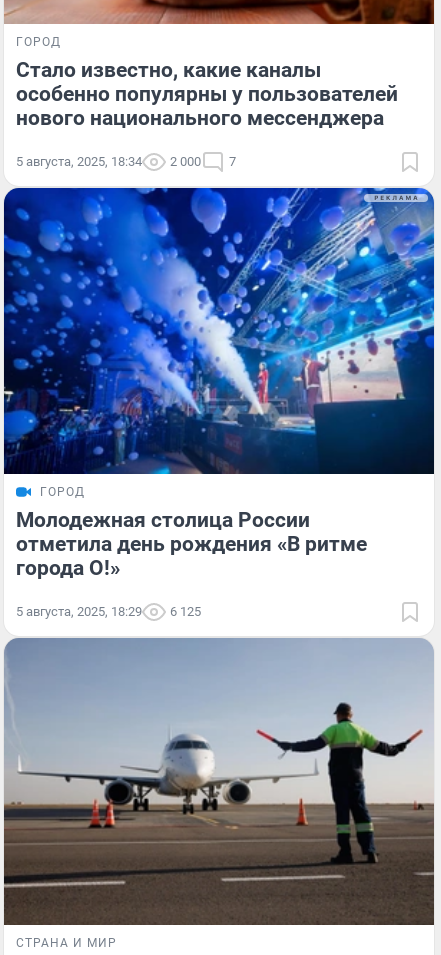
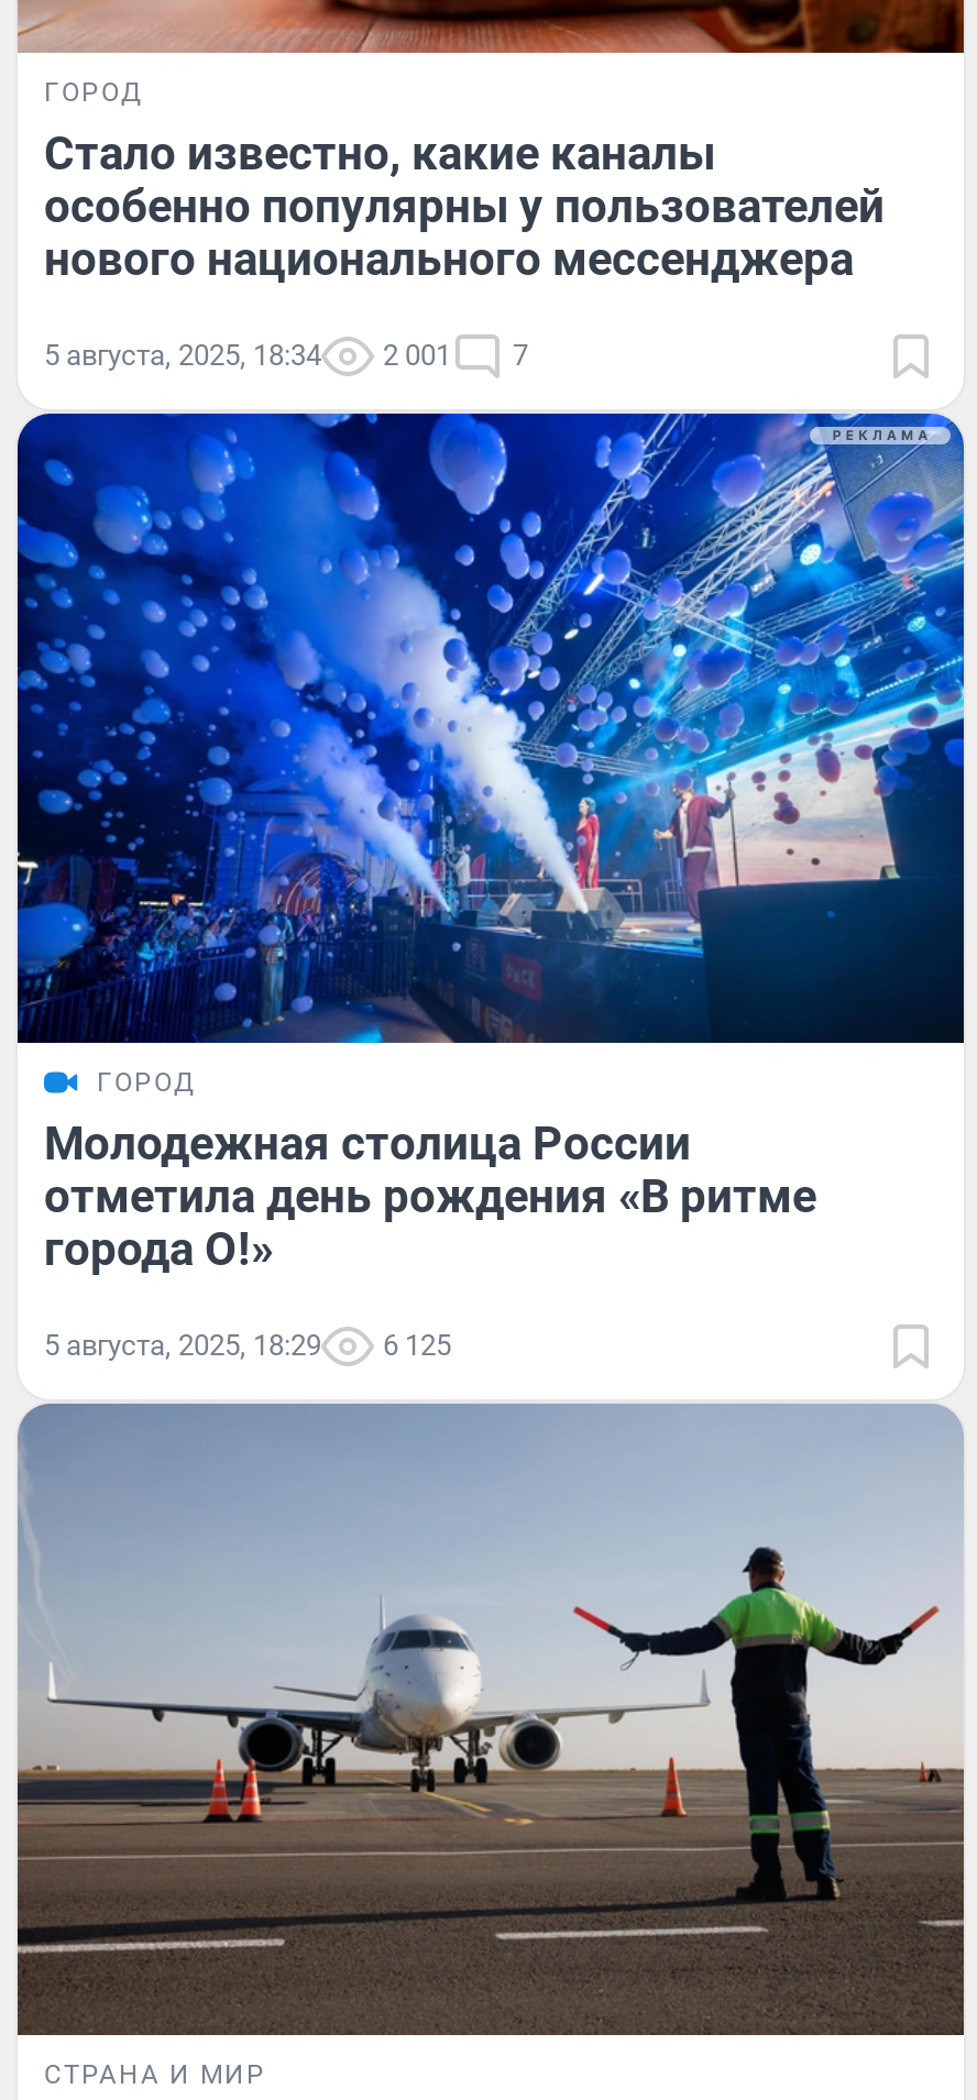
- 5 августа, 2025, 18:34 2 000 7
+ 5 августа, 2025, 18:34 2 001 7
